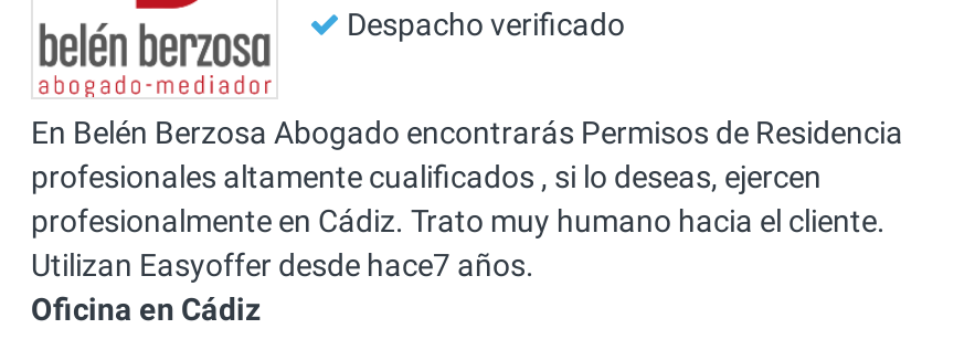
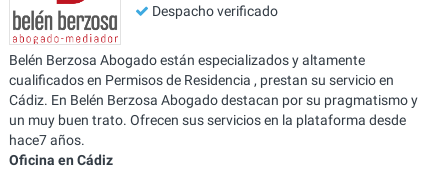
- En Belén Berzosa Abogado encontrarás Permisos de Residencia
- profesionales altamente cualificados , si lo deseas, ejercen
- profesionalmente en Cádiz. Trato muy humano hacia el cliente.
- Utilizan Easyoffer desde hace7 años.
+ Belén Berzosa Abogado están especializados y altamente
+ cualificados en Permisos de Residencia , prestan su servicio en
+ Cádiz. En Belén Berzosa Abogado destacan por su pragmatismo y
+ un muy buen trato. Ofrecen sus servicios en la plataforma desde
+ hace7 años.
